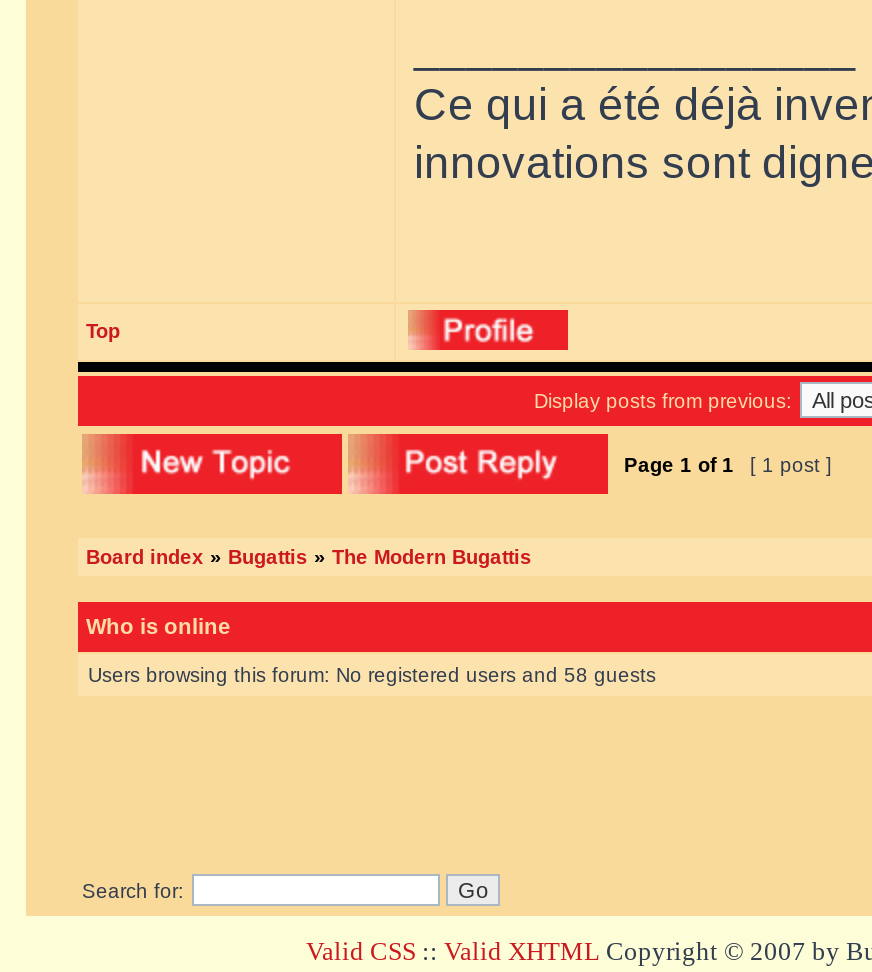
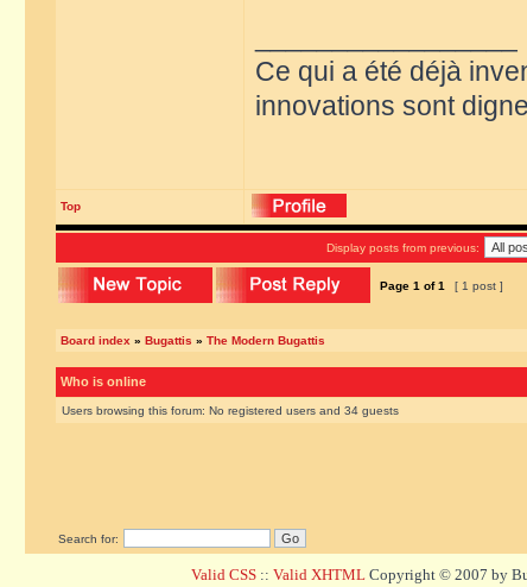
- Users browsing this forum: No registered users and 58 guests
+ Users browsing this forum: No registered users and 34 guests
